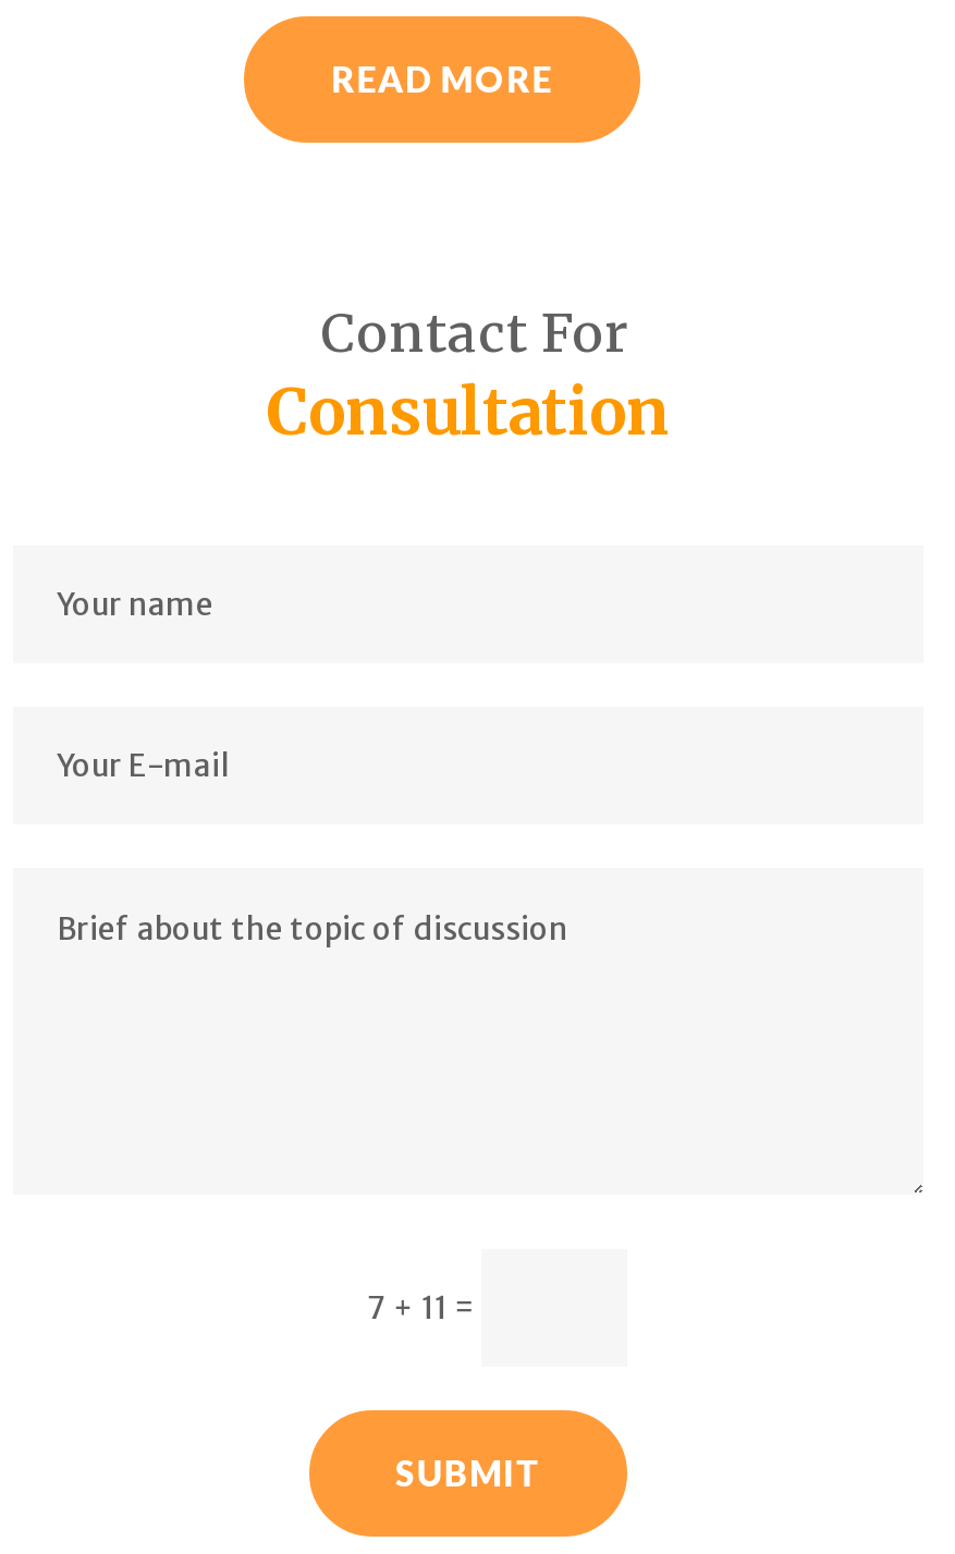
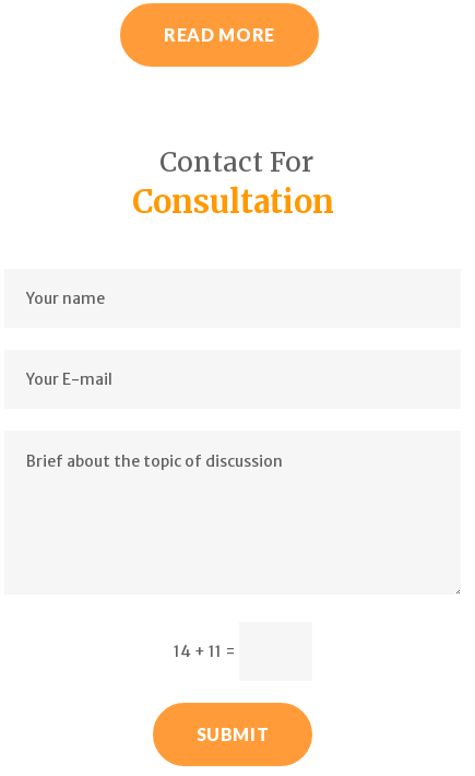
- 7 + 11 =
+ 14 + 11 =
